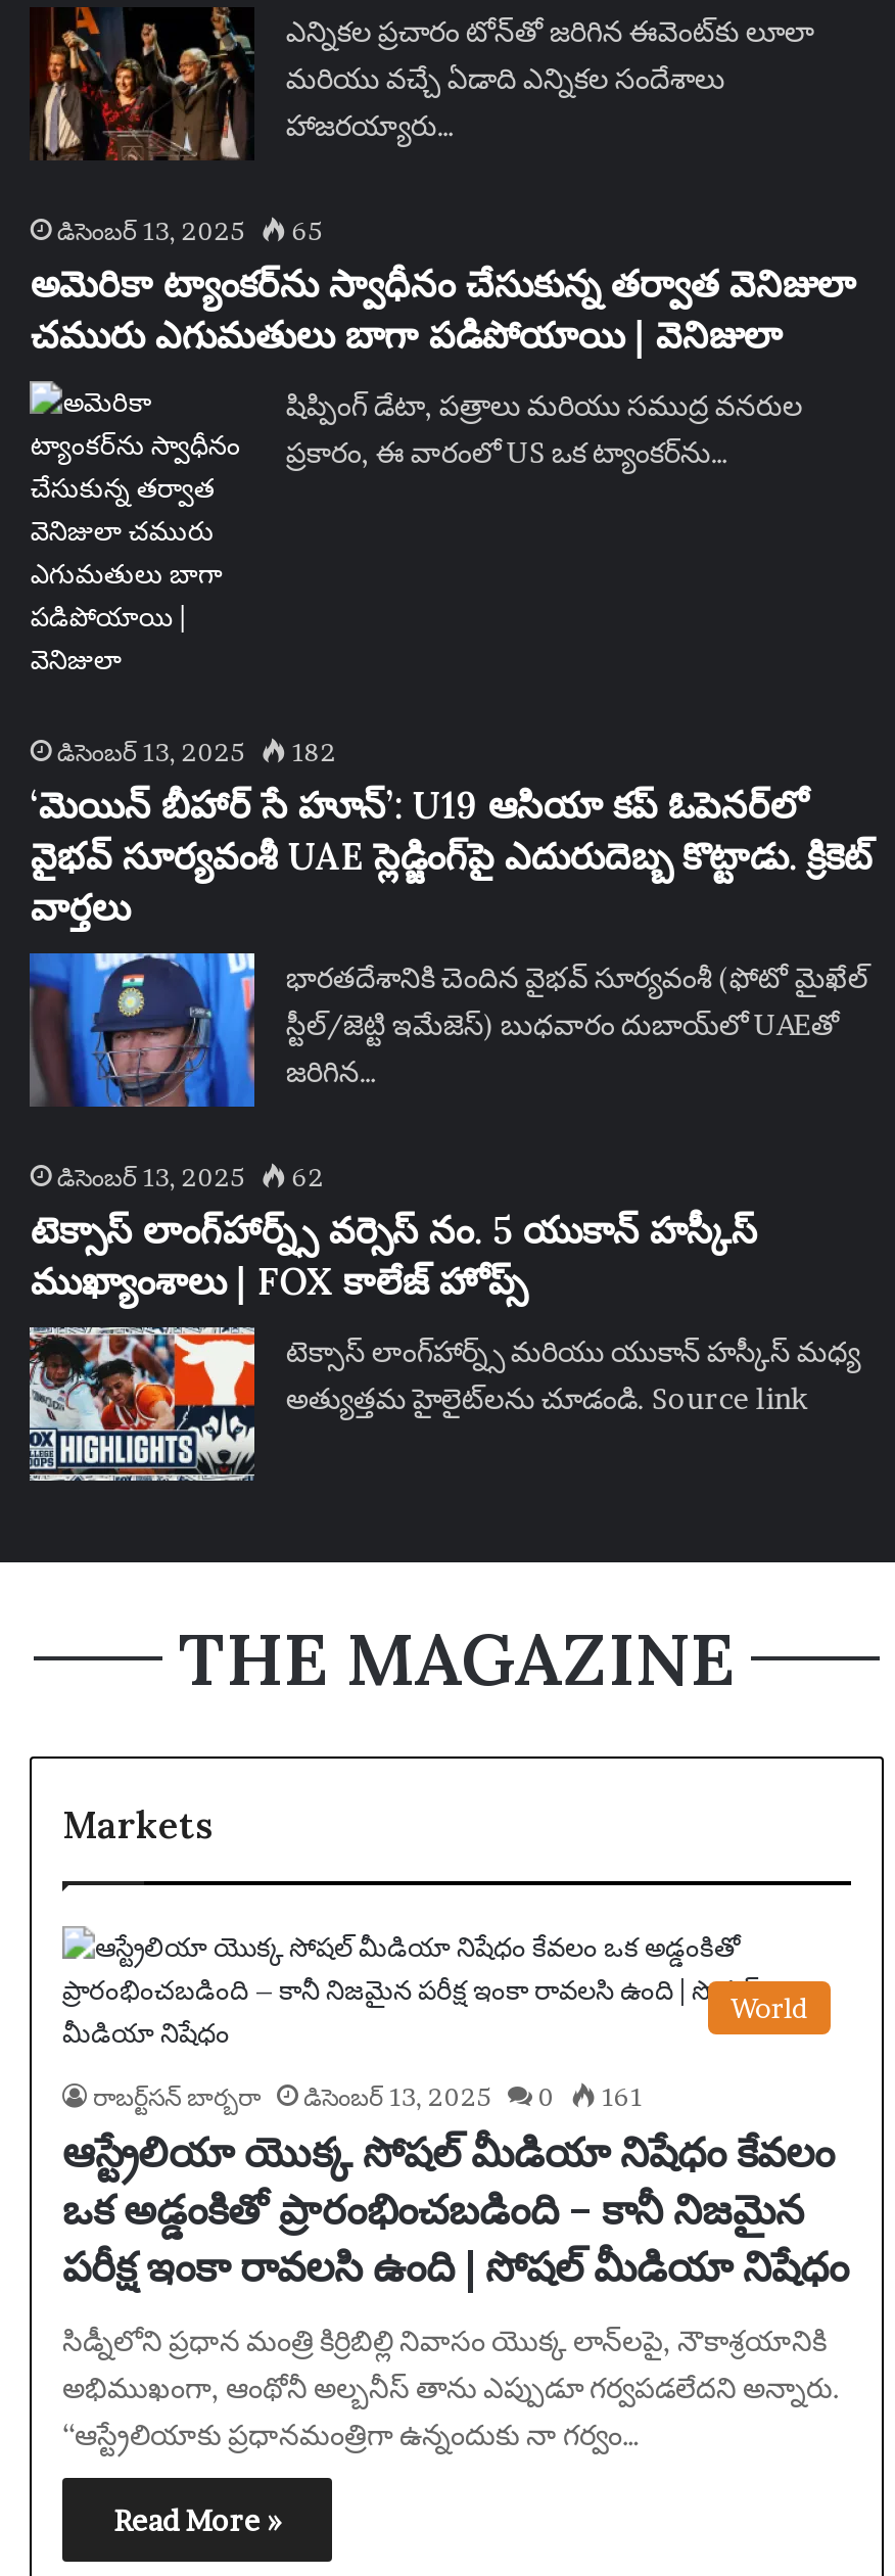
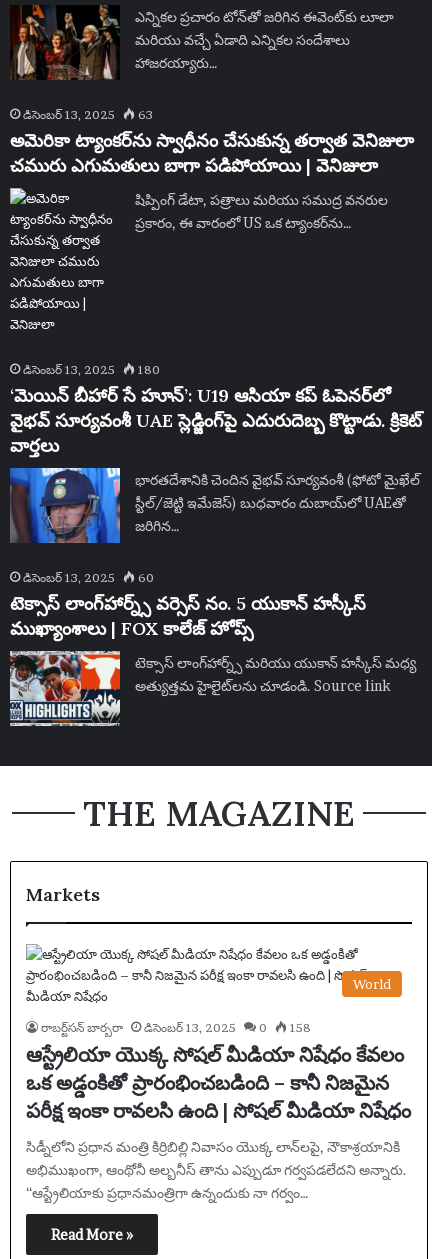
- డిసెంబర్ 13, 2025 65
+ డిసెంబర్ 13, 2025 63

- డిసెంబర్ 13, 2025 182
+ డిసెంబర్ 13, 2025 180

- డిసెంబర్ 13, 2025 62
+ డిసెంబర్ 13, 2025 60

- రాబర్ట్‌సన్ బార్బరా డిసెంబర్ 13, 2025 0 161
+ రాబర్ట్‌సన్ బార్బరా డిసెంబర్ 13, 2025 0 158
